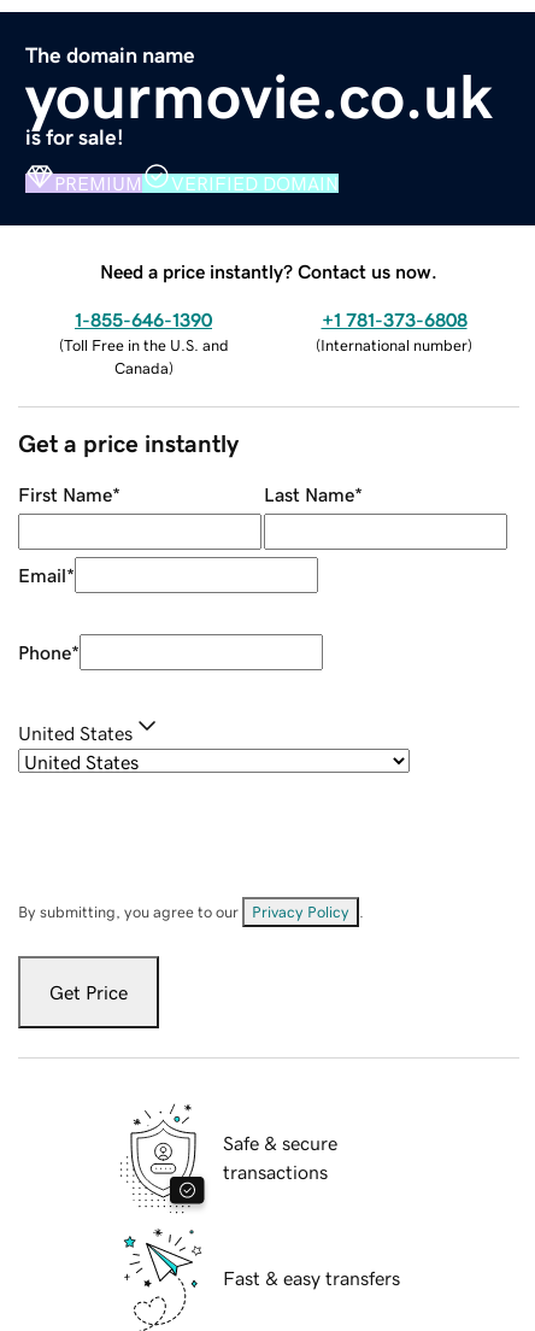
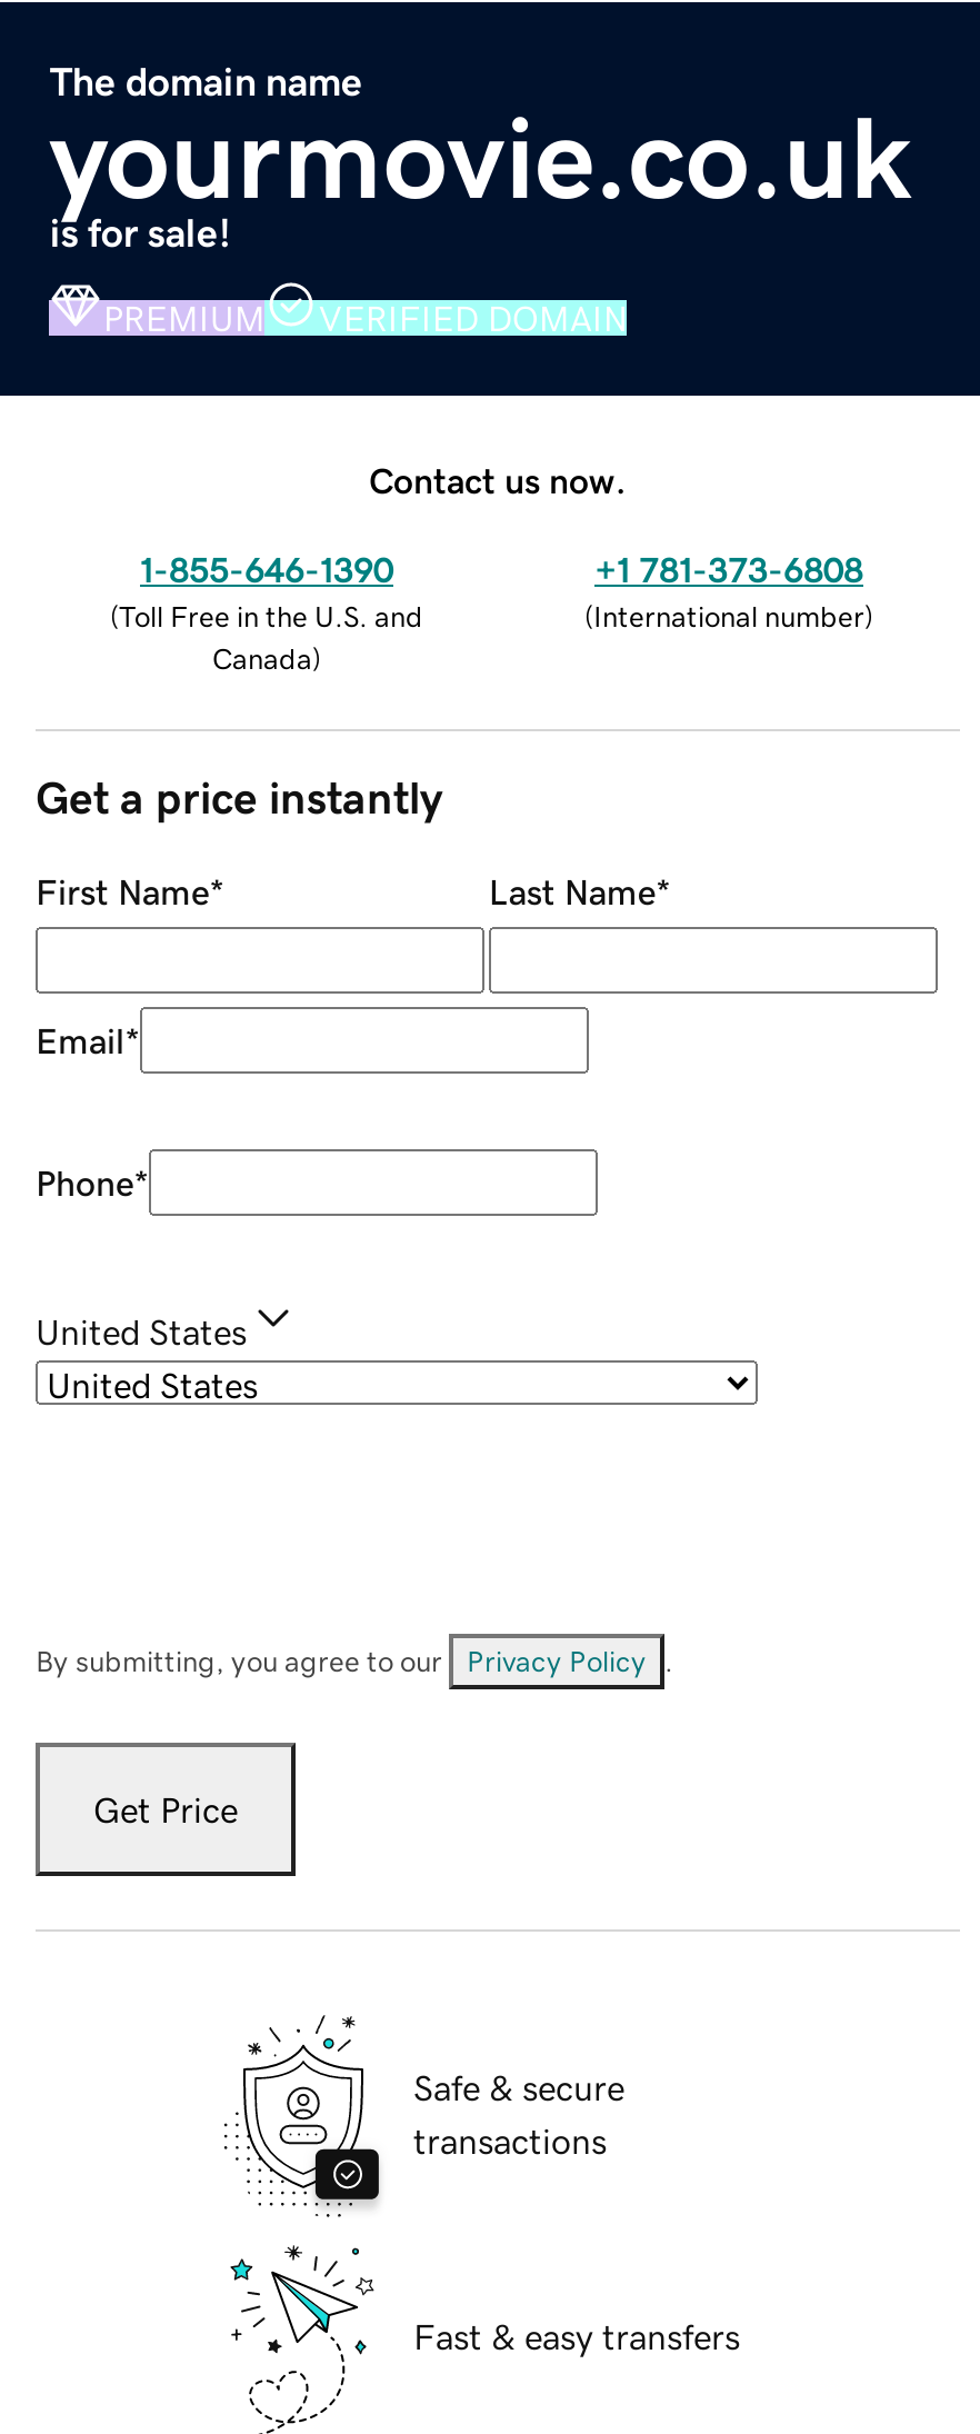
- Need a price instantly? Contact us now.
+ Contact us now.
